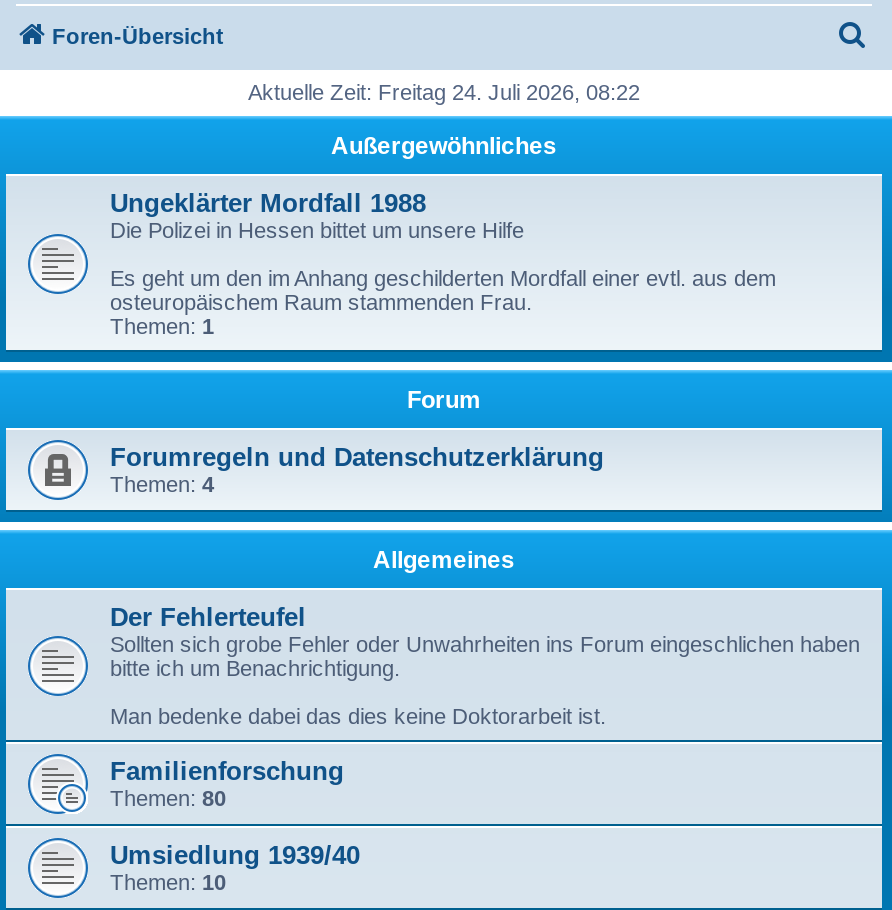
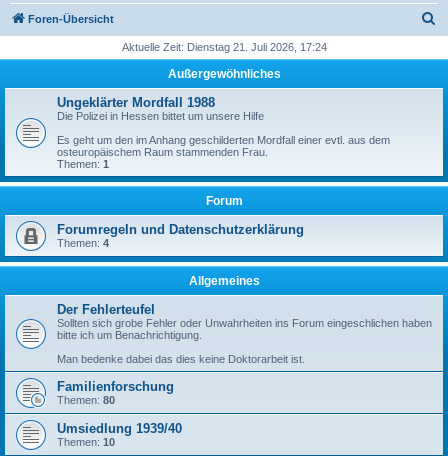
- Aktuelle Zeit: Freitag 24. Juli 2026, 08:22
+ Aktuelle Zeit: Dienstag 21. Juli 2026, 17:24
